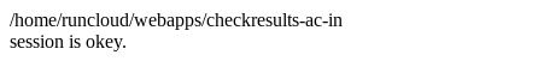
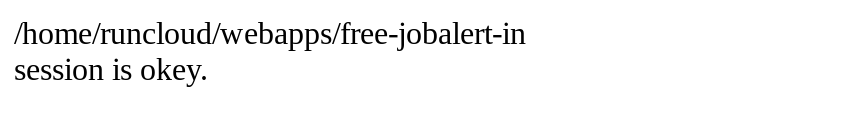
- /home/runcloud/webapps/checkresults-ac-in
+ /home/runcloud/webapps/free-jobalert-in
